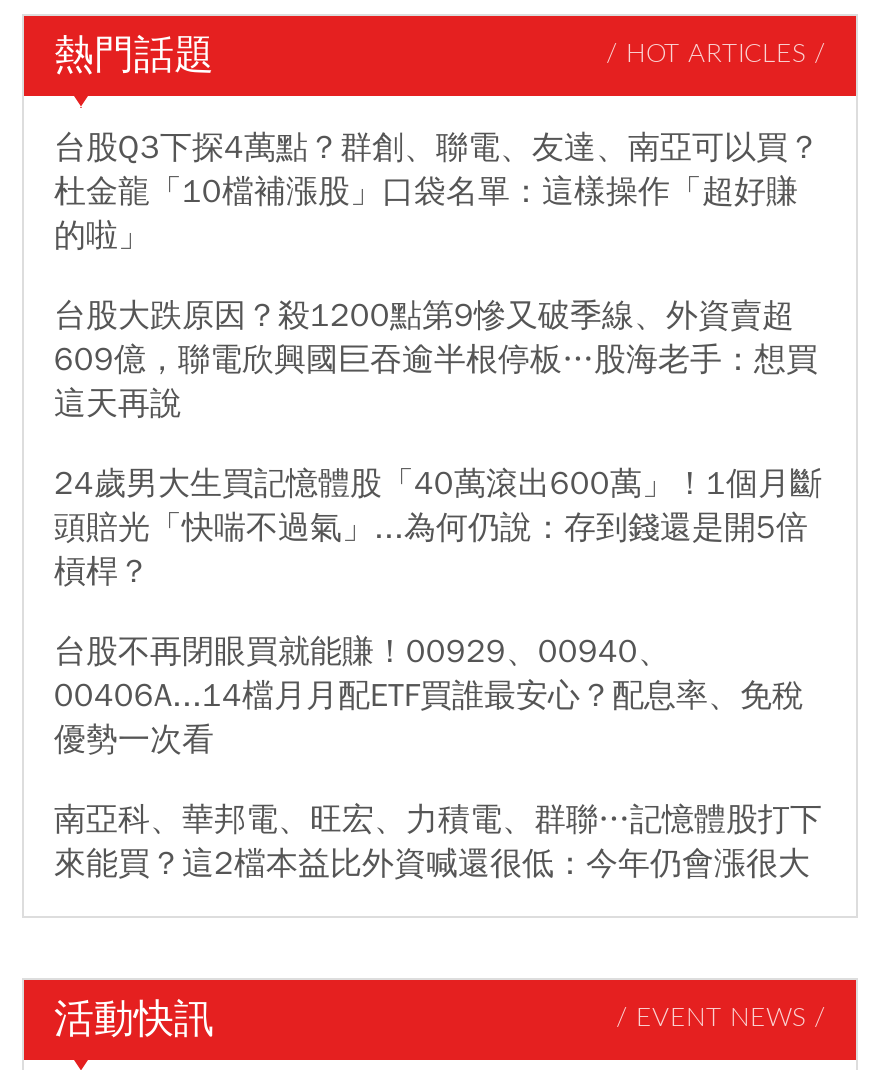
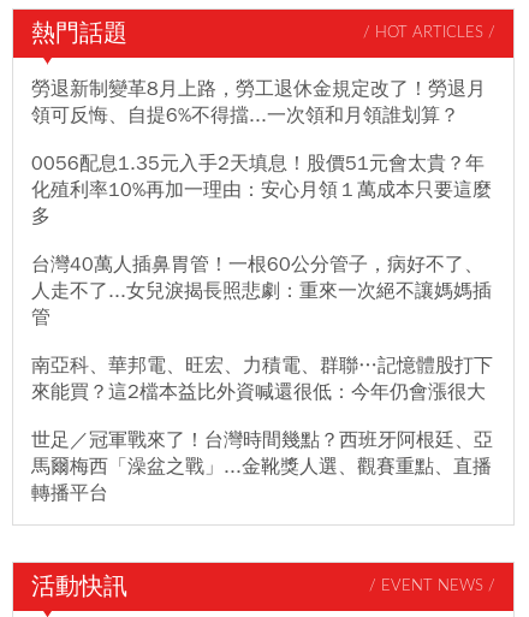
- 台股Q3下探4萬點？群創、聯電、友達、南亞可以買？
- 杜金龍「10檔補漲股」口袋名單：這樣操作「超好賺
- 的啦」
- 台股大跌原因？殺1200點第9慘又破季線、外資賣超
- 609億，聯電欣興國巨吞逾半根停板…股海老手：想買
- 這天再說
- 24歲男大生買記憶體股「40萬滾出600萬」！1個月斷
- 頭賠光「快喘不過氣」...為何仍說：存到錢還是開5倍
- 槓桿？
- 台股不再閉眼買就能賺！00929、00940、
- 00406A...14檔月月配ETF買誰最安心？配息率、免稅
- 優勢一次看
+ 勞退新制變革8月上路，勞工退休金規定改了！勞退月
+ 領可反悔、自提6%不得擋...一次領和月領誰划算？
+ 0056配息1.35元入手2天填息！股價51元會太貴？年
+ 化殖利率10%再加一理由：安心月領１萬成本只要這麼
+ 多
+ 台灣40萬人插鼻胃管！一根60公分管子，病好不了、
+ 人走不了...女兒淚揭長照悲劇：重來一次絕不讓媽媽插
+ 管

moved up: 南亞科、華邦電、旺宏、力積電、群聯…記憶體股打下 | 來能買？這2檔本益比外資喊還很低：今年仍會漲很大

+ 世足／冠軍戰來了！台灣時間幾點？西班牙阿根廷、亞
+ 馬爾梅西「澡盆之戰」...金靴獎人選、觀賽重點、直播
+ 轉播平台
